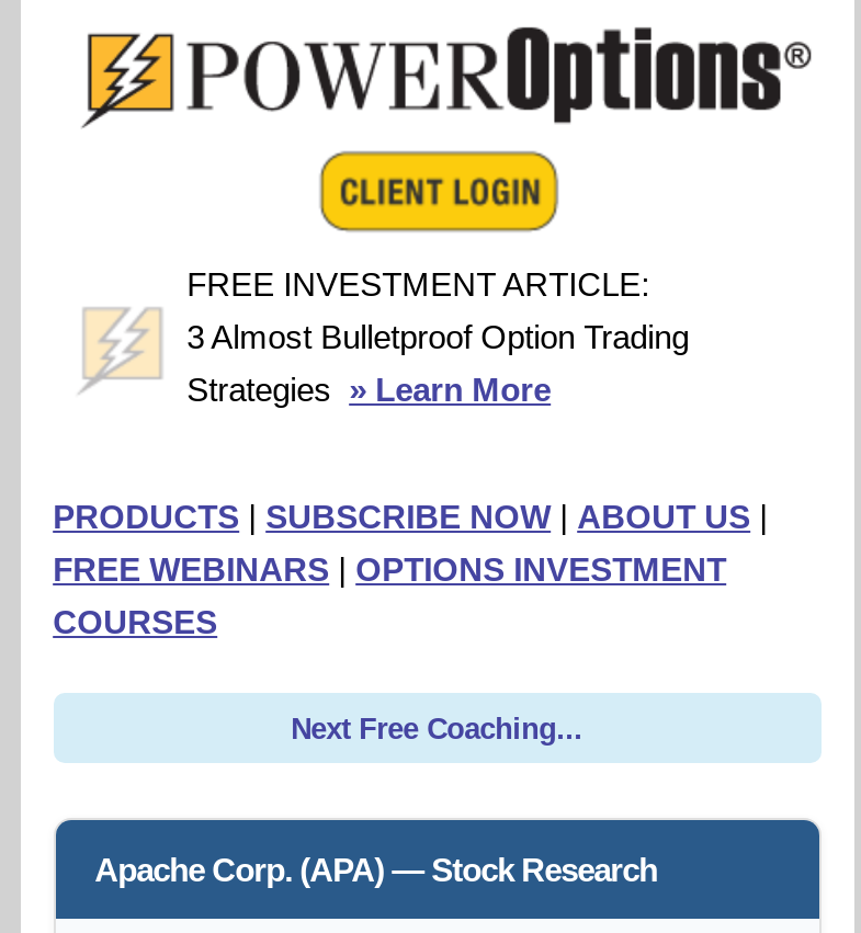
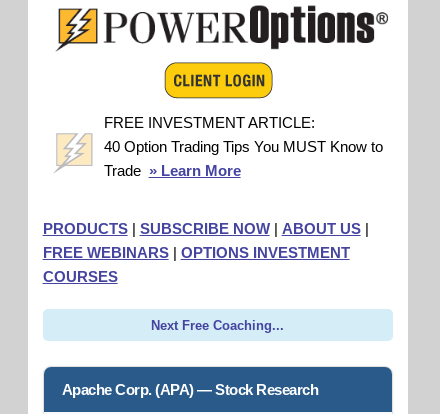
- 3 Almost Bulletproof Option Trading
- Strategies» Learn More
+ 40 Option Trading Tips You MUST Know to
+ Trade» Learn More
